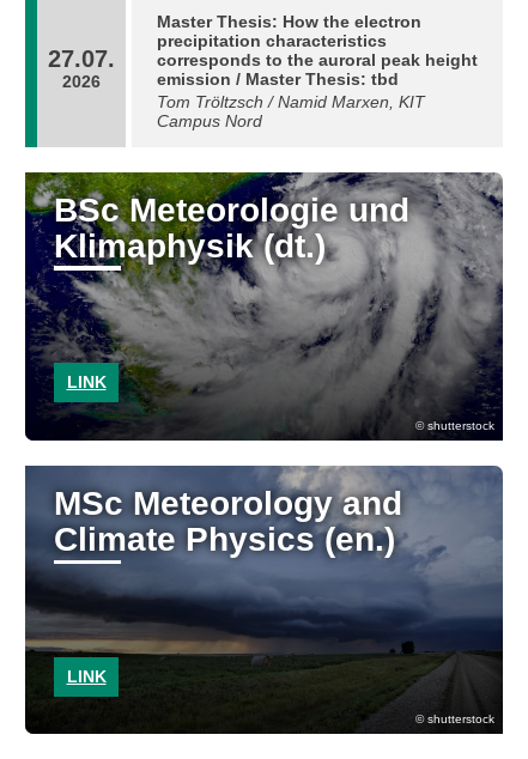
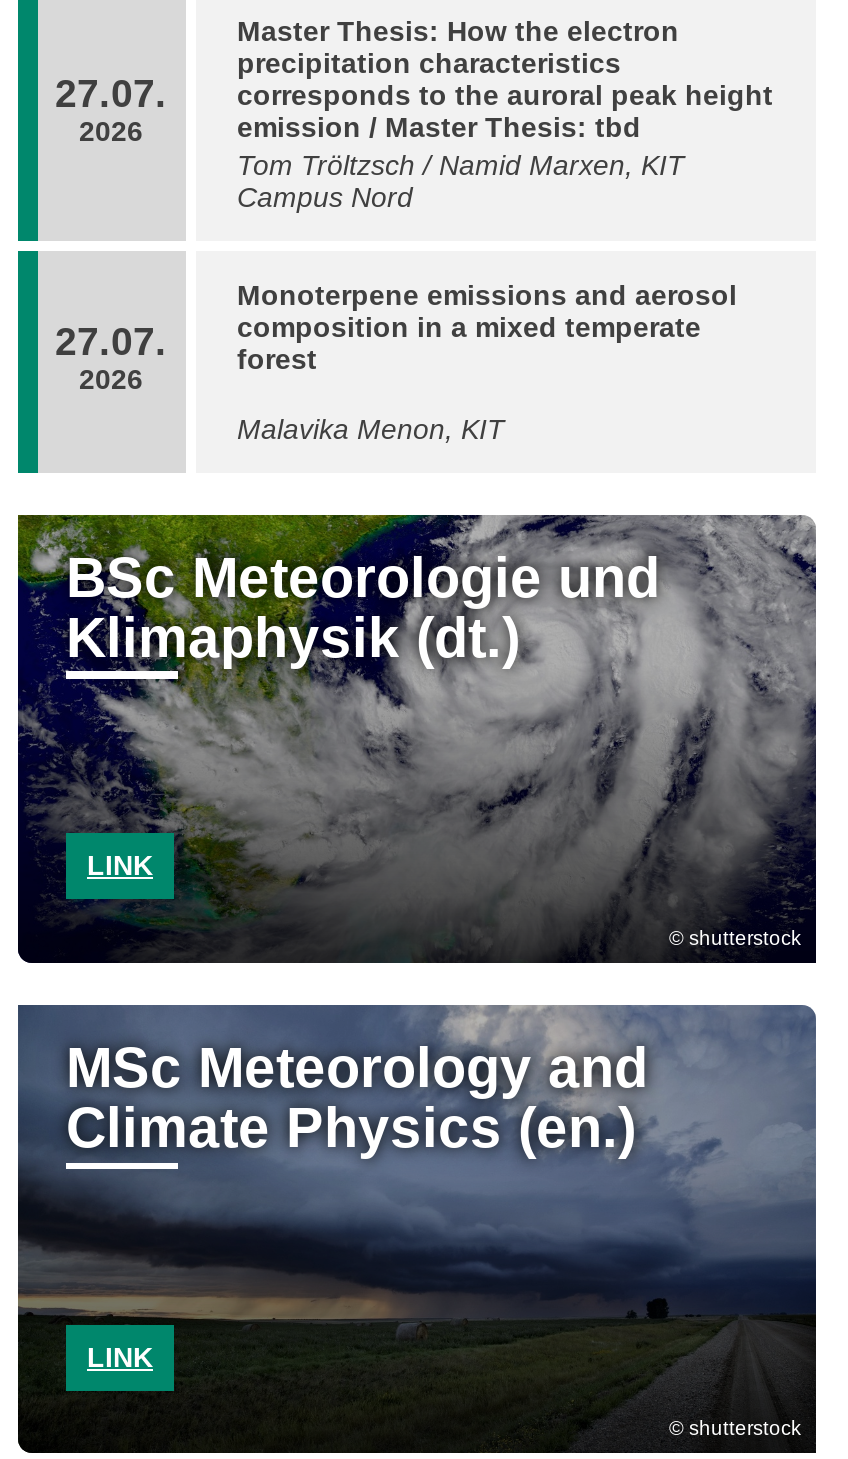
+ 27.07.
+ 2026

+ Monoterpene emissions and aerosol
+ composition in a mixed temperate
+ forest
+ Malavika Menon, KIT
